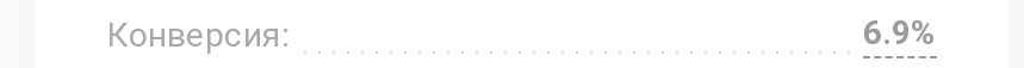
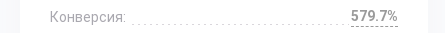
- 6.9%
+ 579.7%
